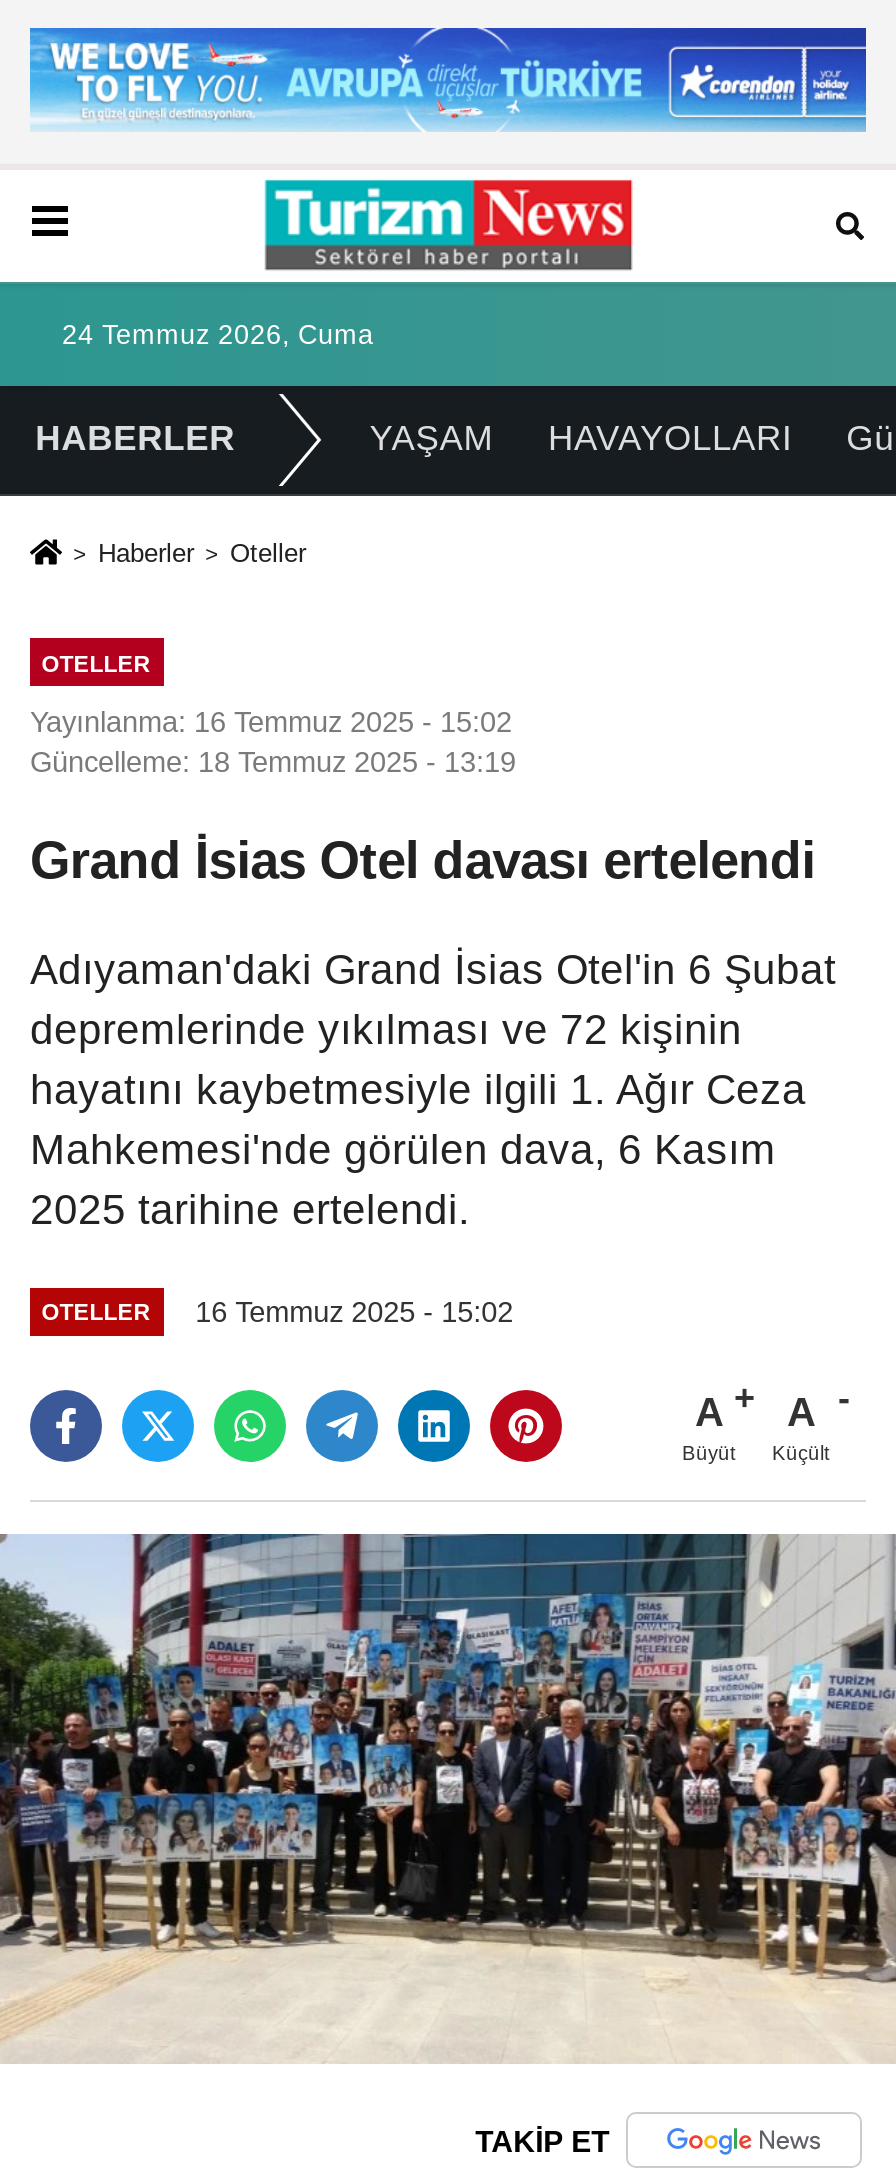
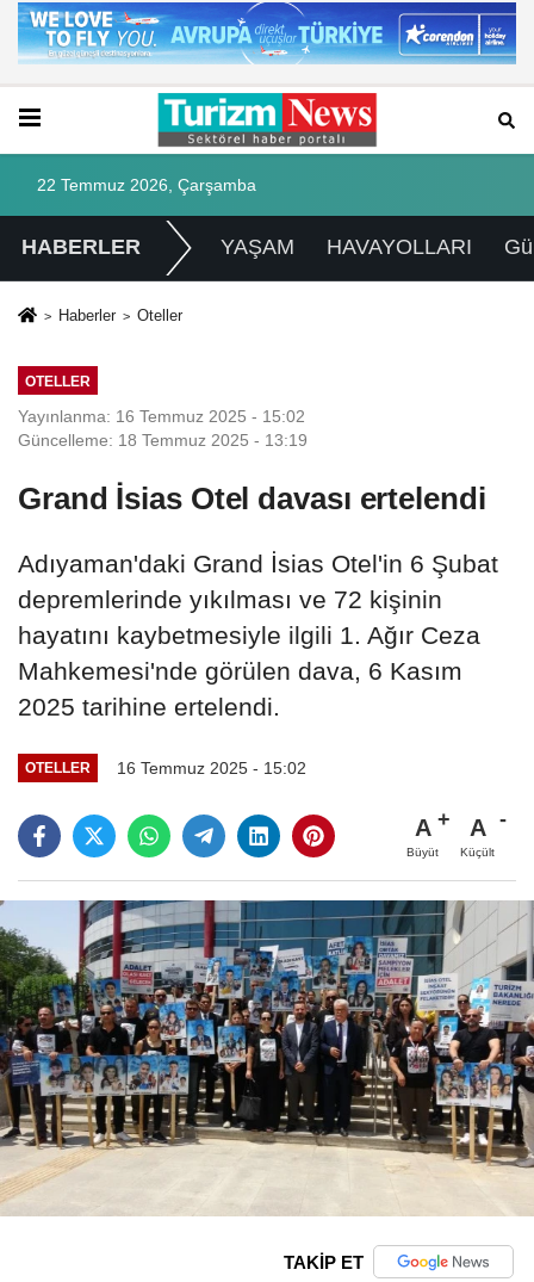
- 24 Temmuz 2026, Cuma
+ 22 Temmuz 2026, Çarşamba
